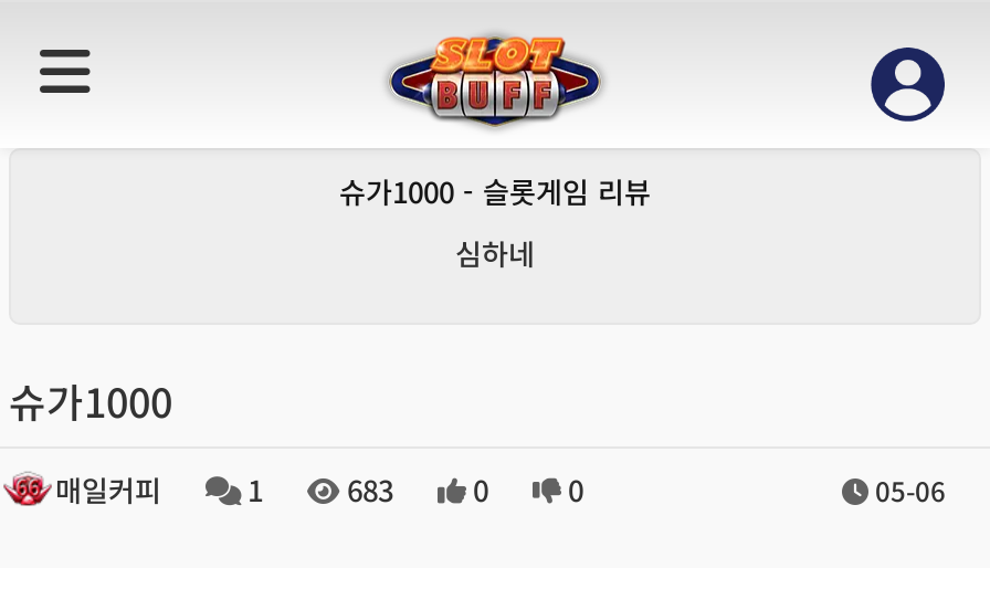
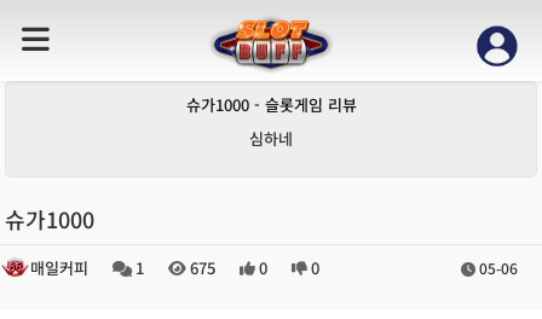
- 매일커피 1 683 0 0
+ 매일커피 1 675 0 0
